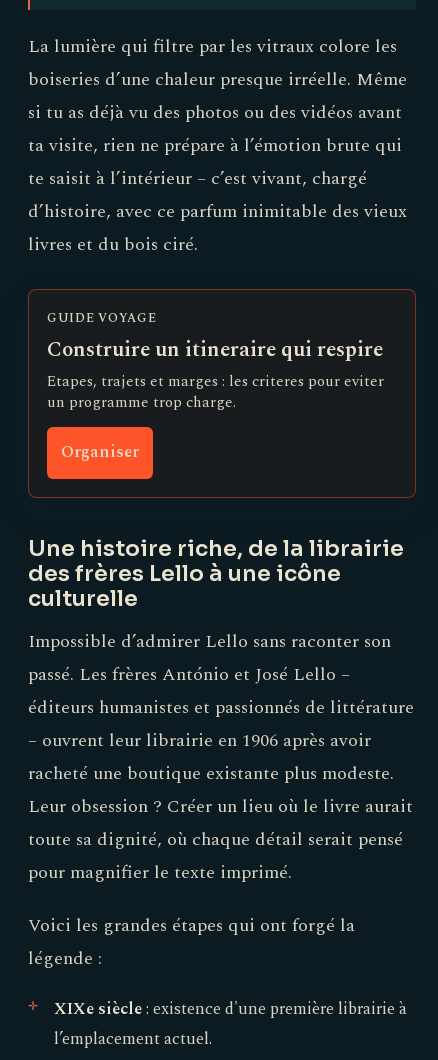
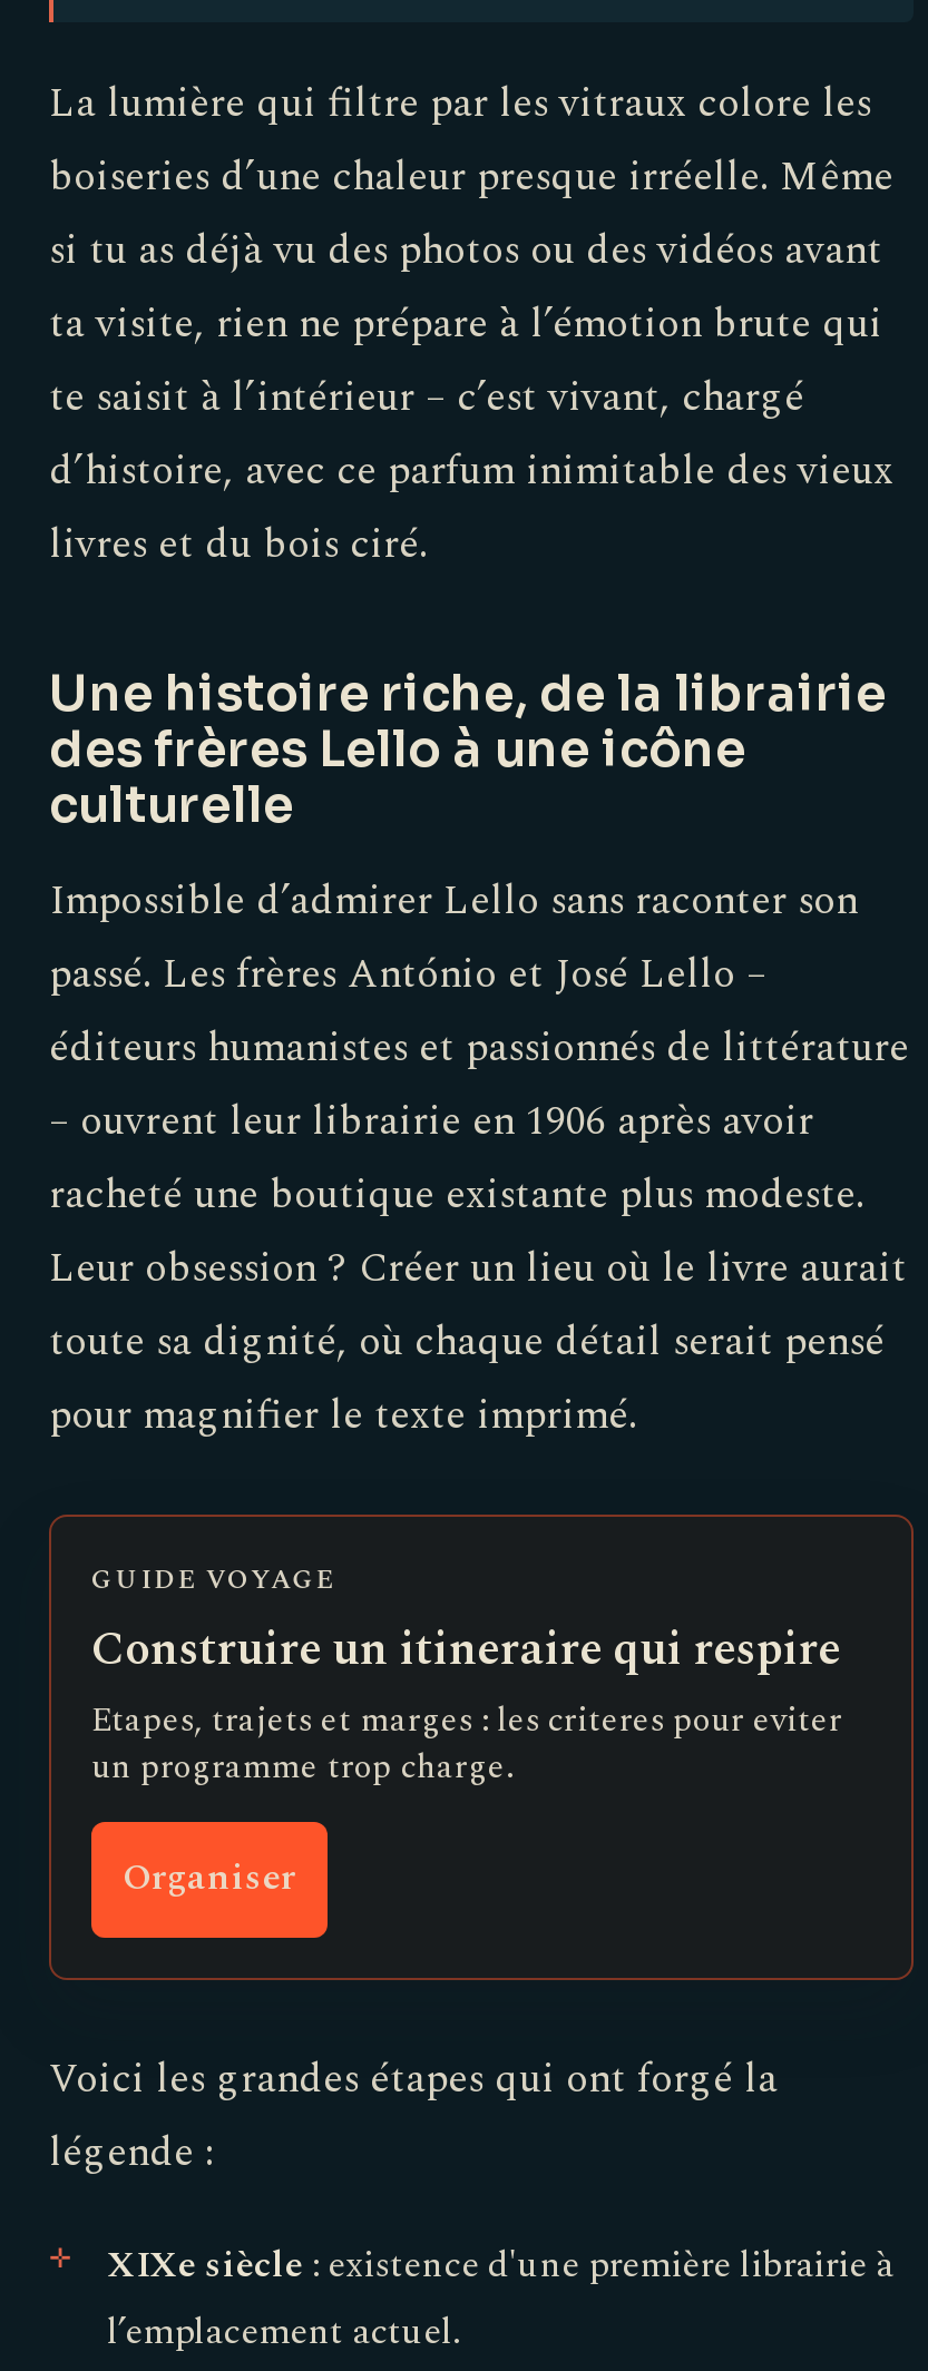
moved down: [image] | GUIDE VOYAGE | Construire un itineraire qui respire | Etapes, trajets et marges : les criteres pour eviter | un programme trop charge. | Organiser

moved up: Une histoire riche, de la librairie | des frères Lello à une icône | culturelle | ... | toute sa dignité, où chaque détail serait pensé | pour magnifier le texte imprimé.
